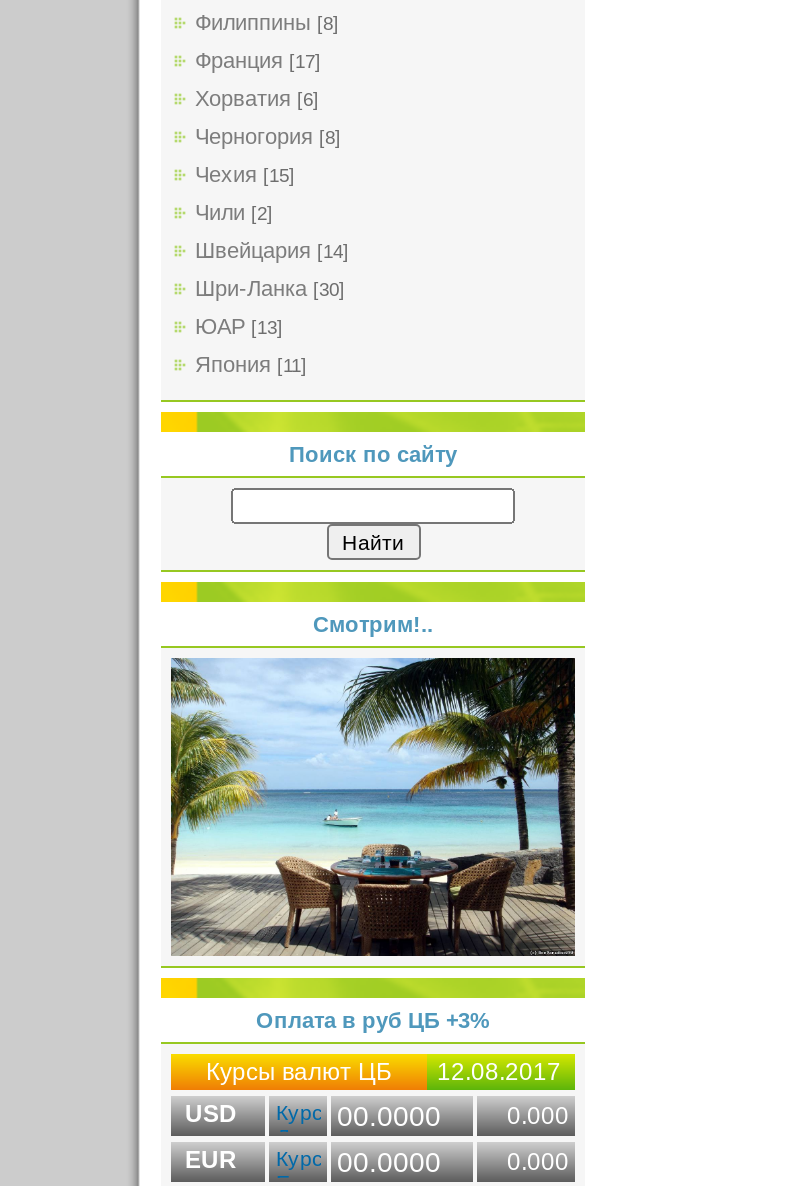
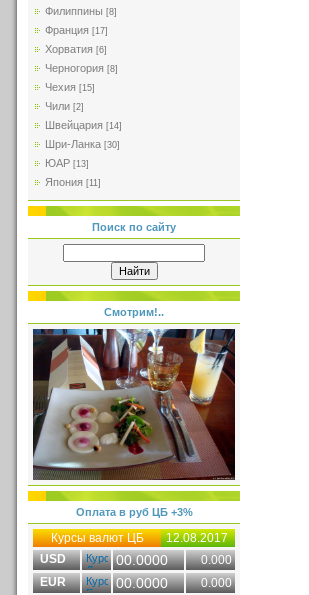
- [image]
+ [image]
